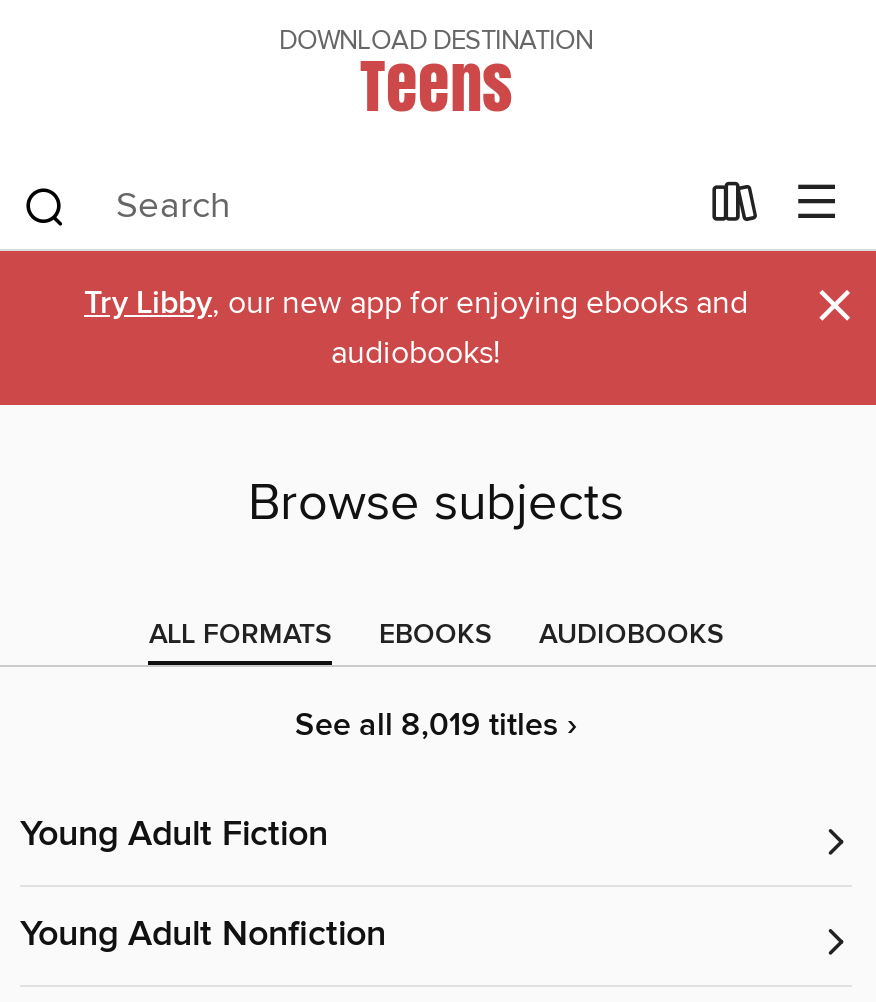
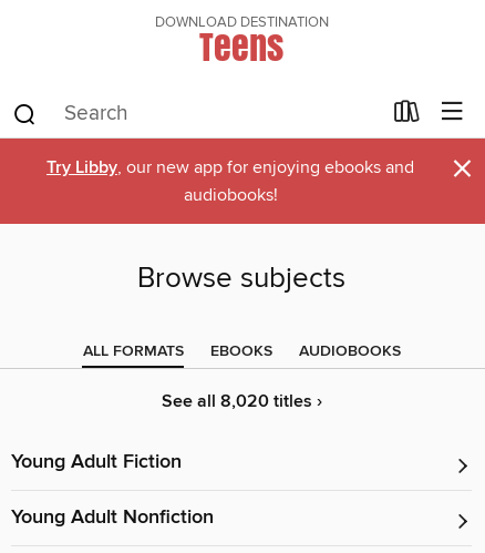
- See all 8,019 titles ›
+ See all 8,020 titles ›
